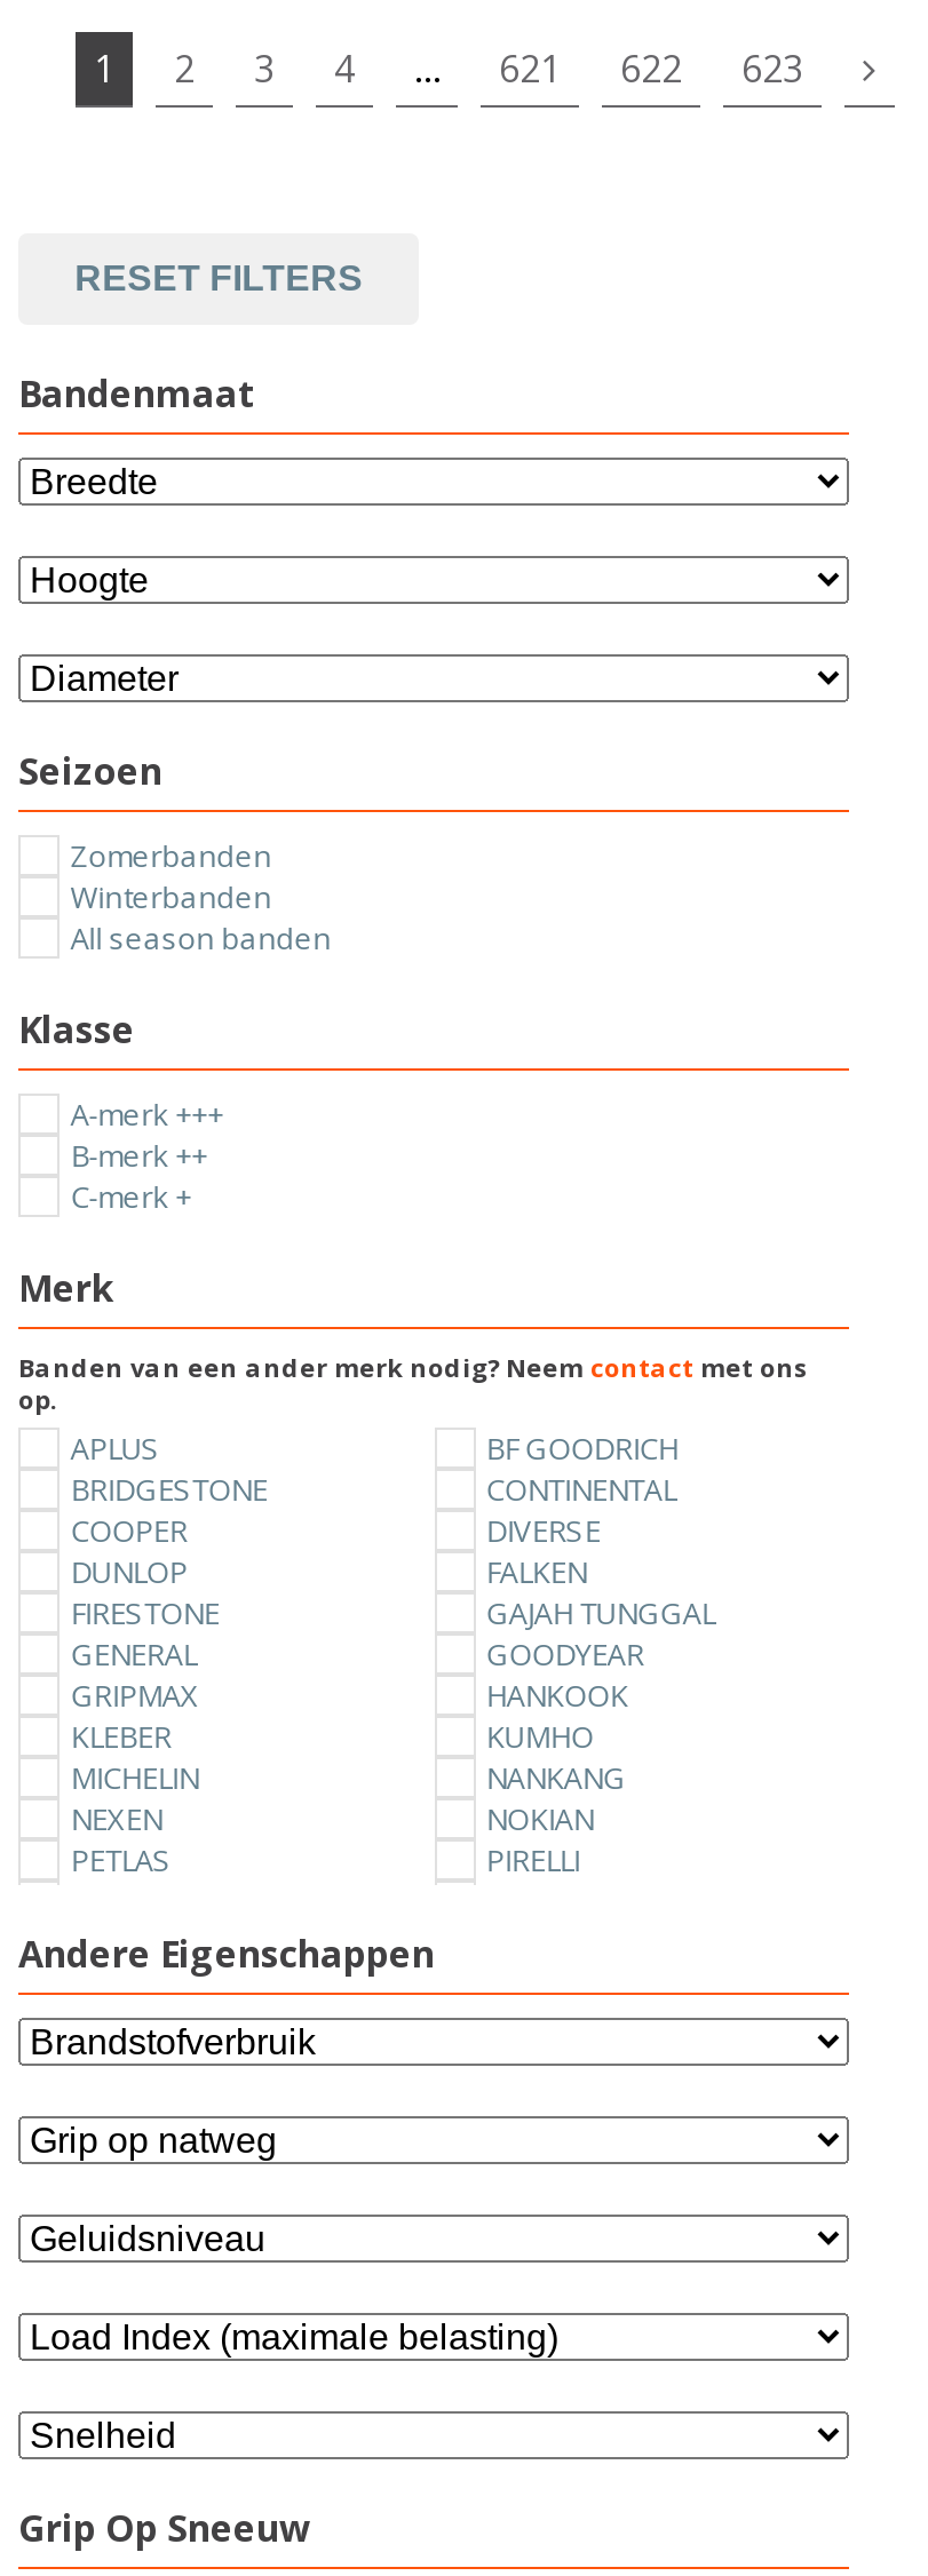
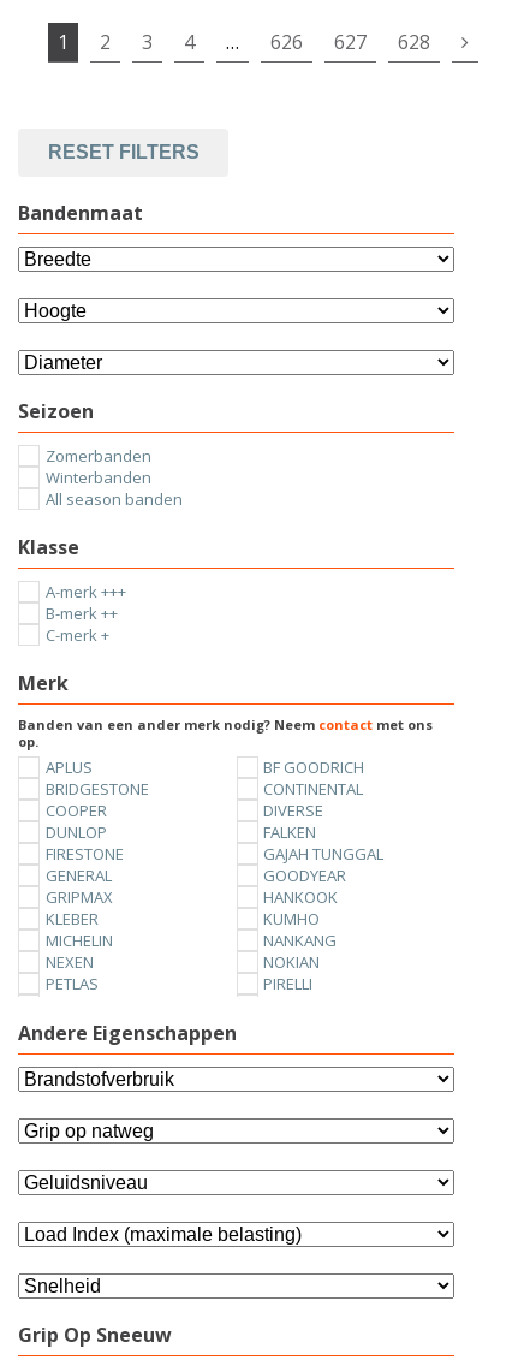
- 621
+ 626

- 622
+ 627

- 623
+ 628
